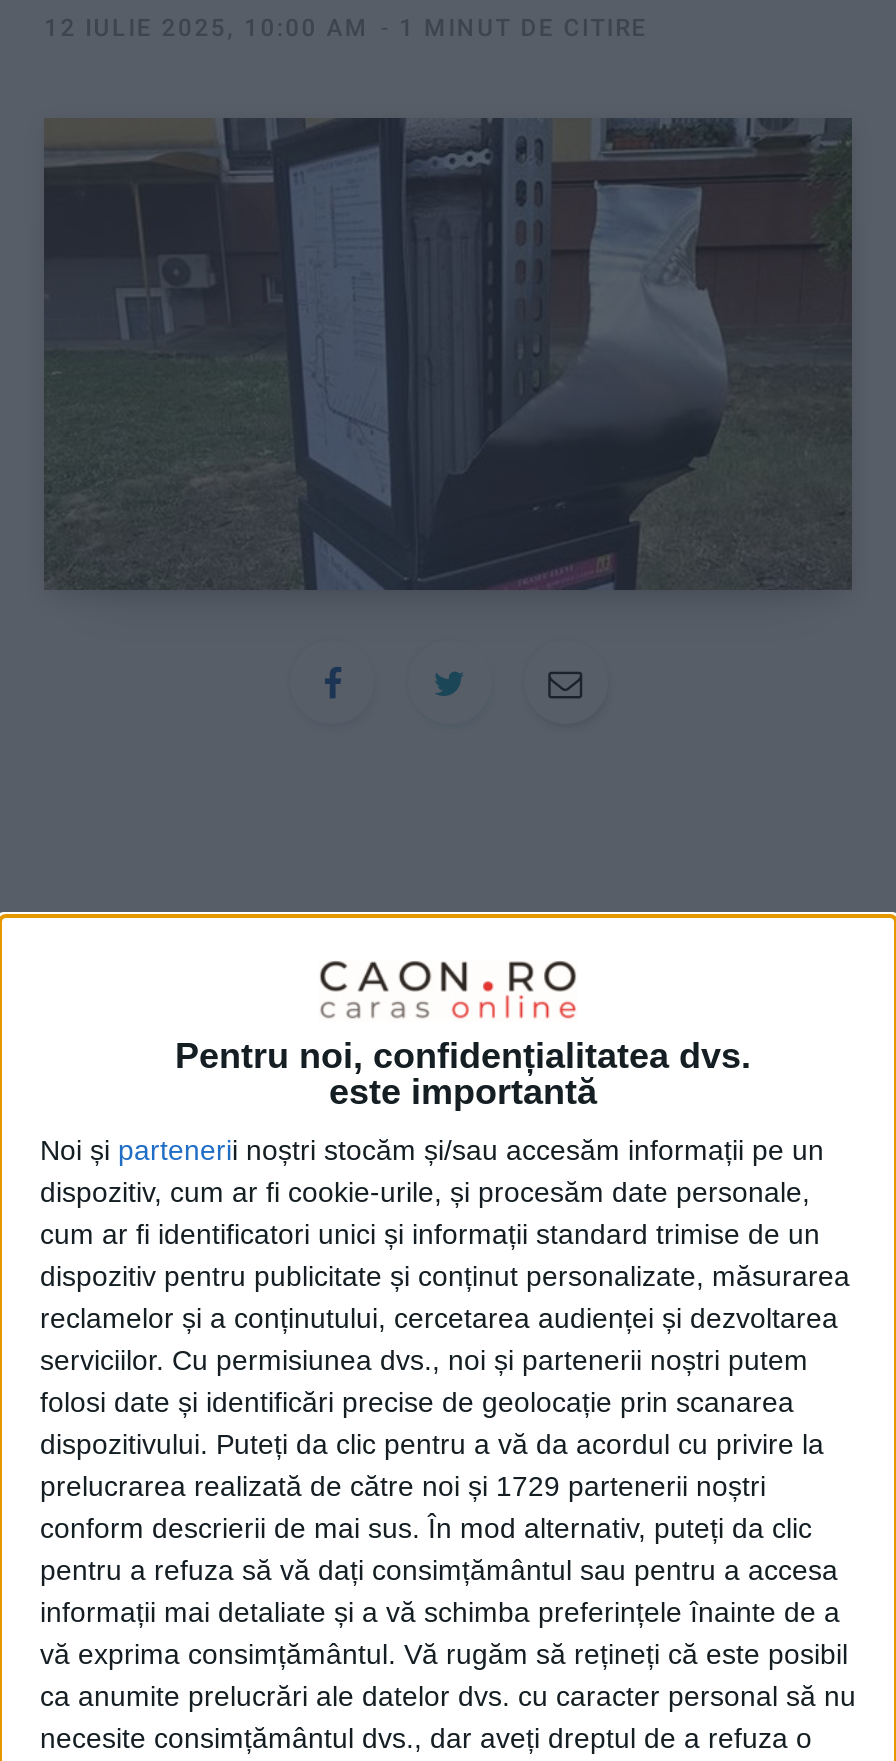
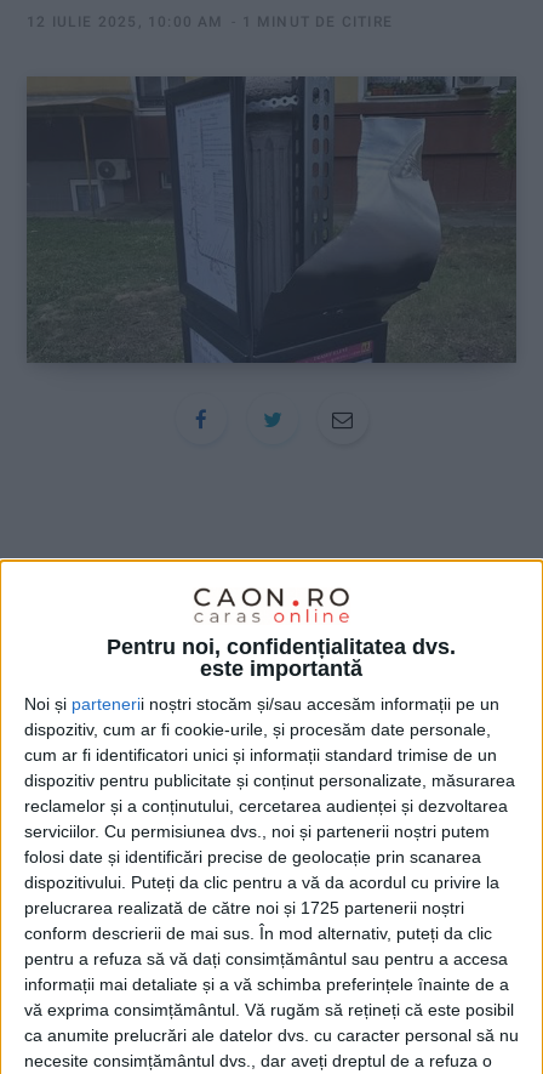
- prelucrarea realizată de către noi și 1729 partenerii noștri
+ prelucrarea realizată de către noi și 1725 partenerii noștri
